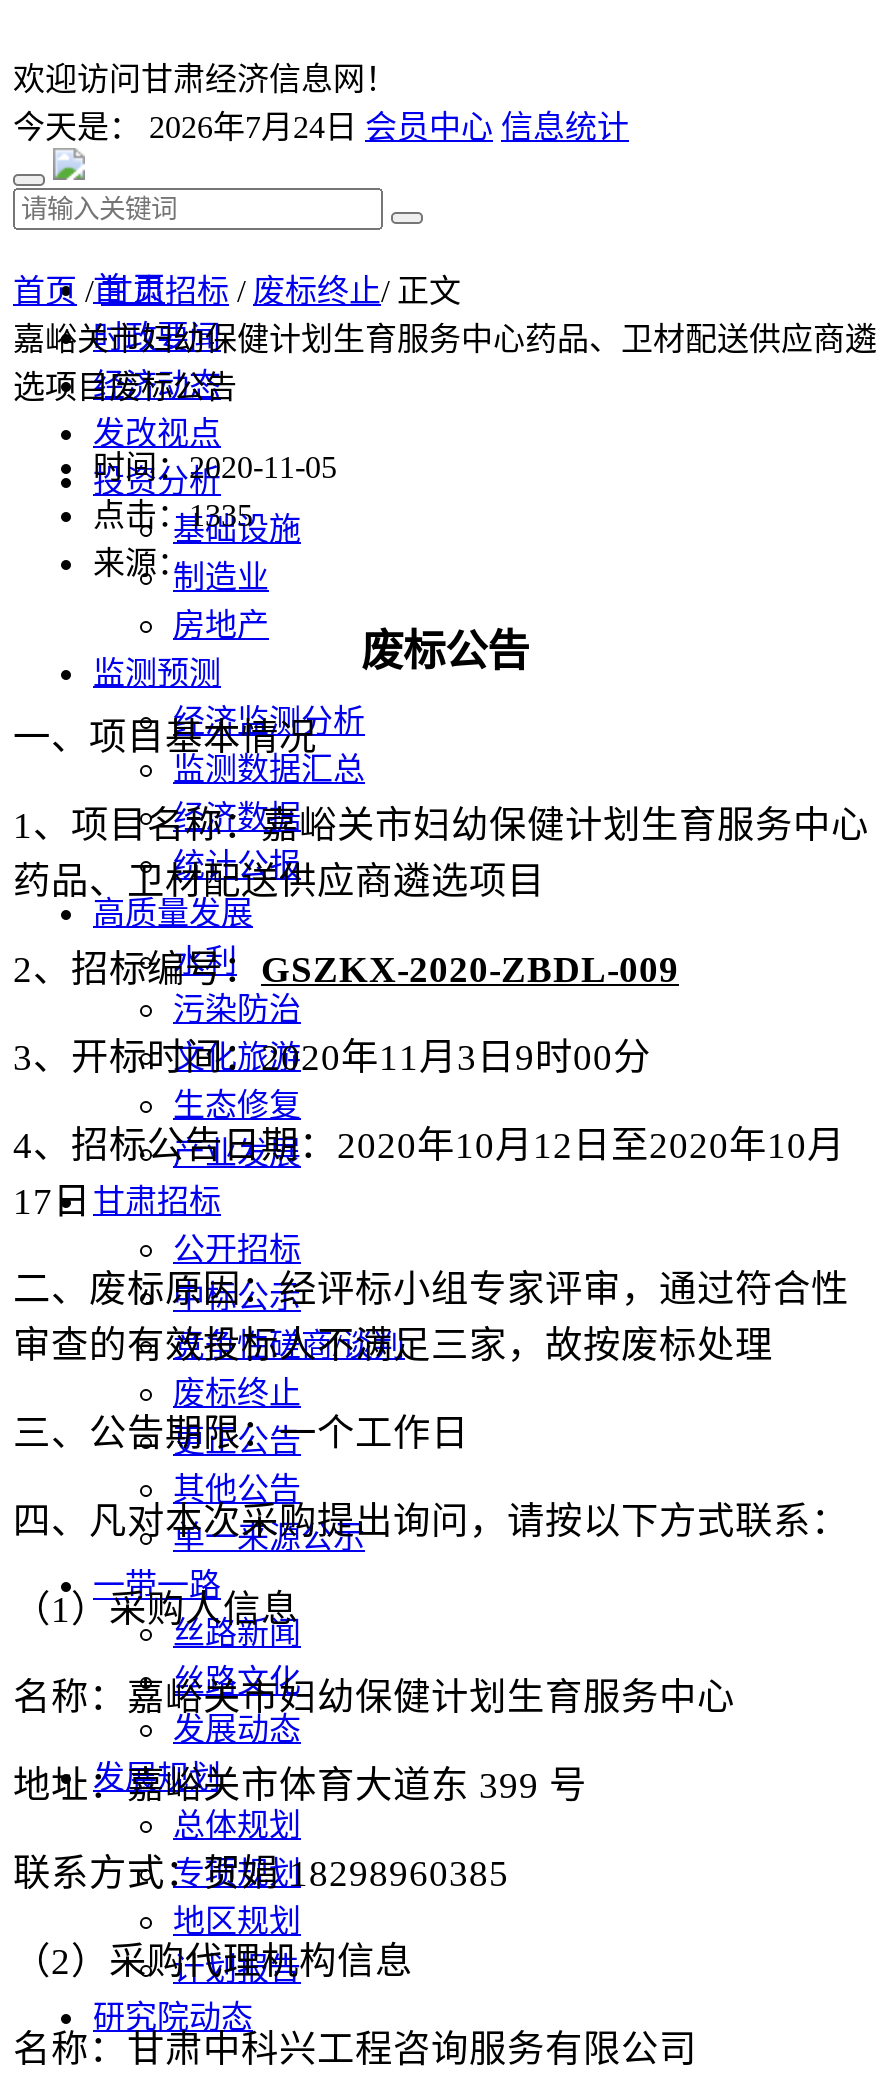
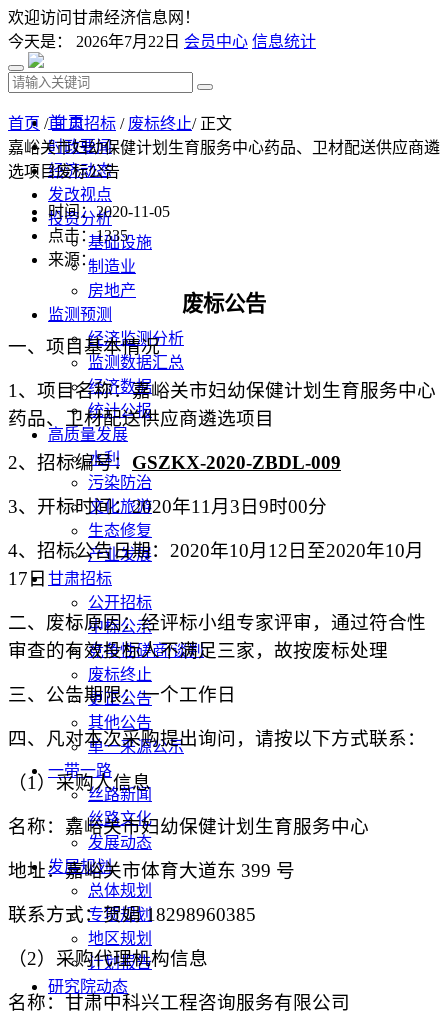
- 今天是：2026年7月24日会员中心 信息统计
+ 今天是：2026年7月22日会员中心 信息统计
